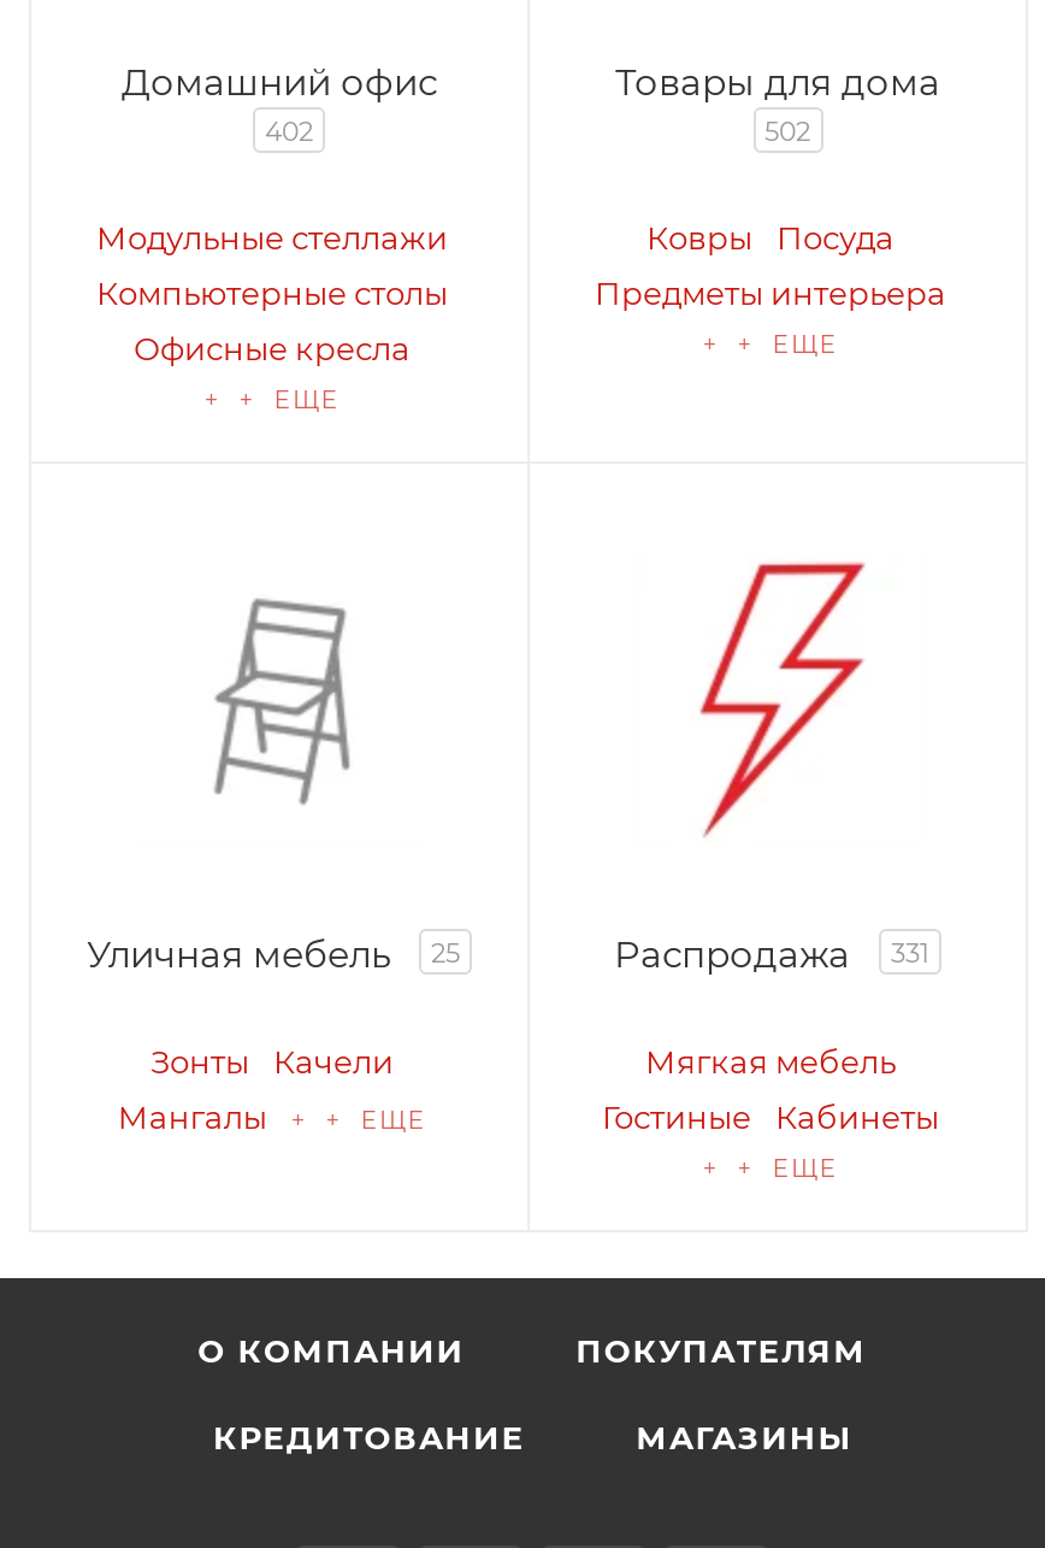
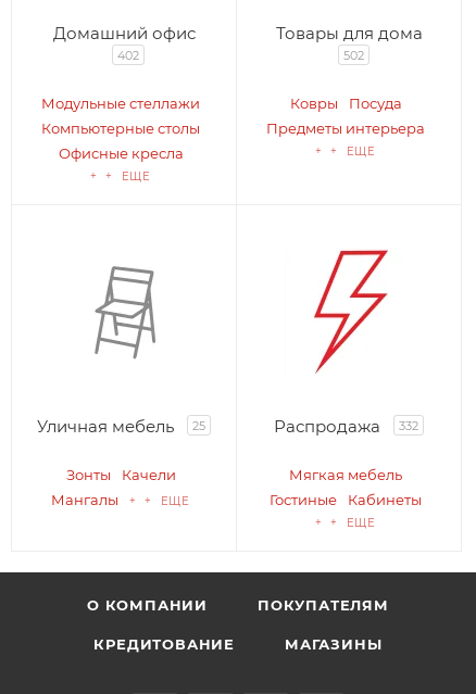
- Распродажа 331
+ Распродажа 332
